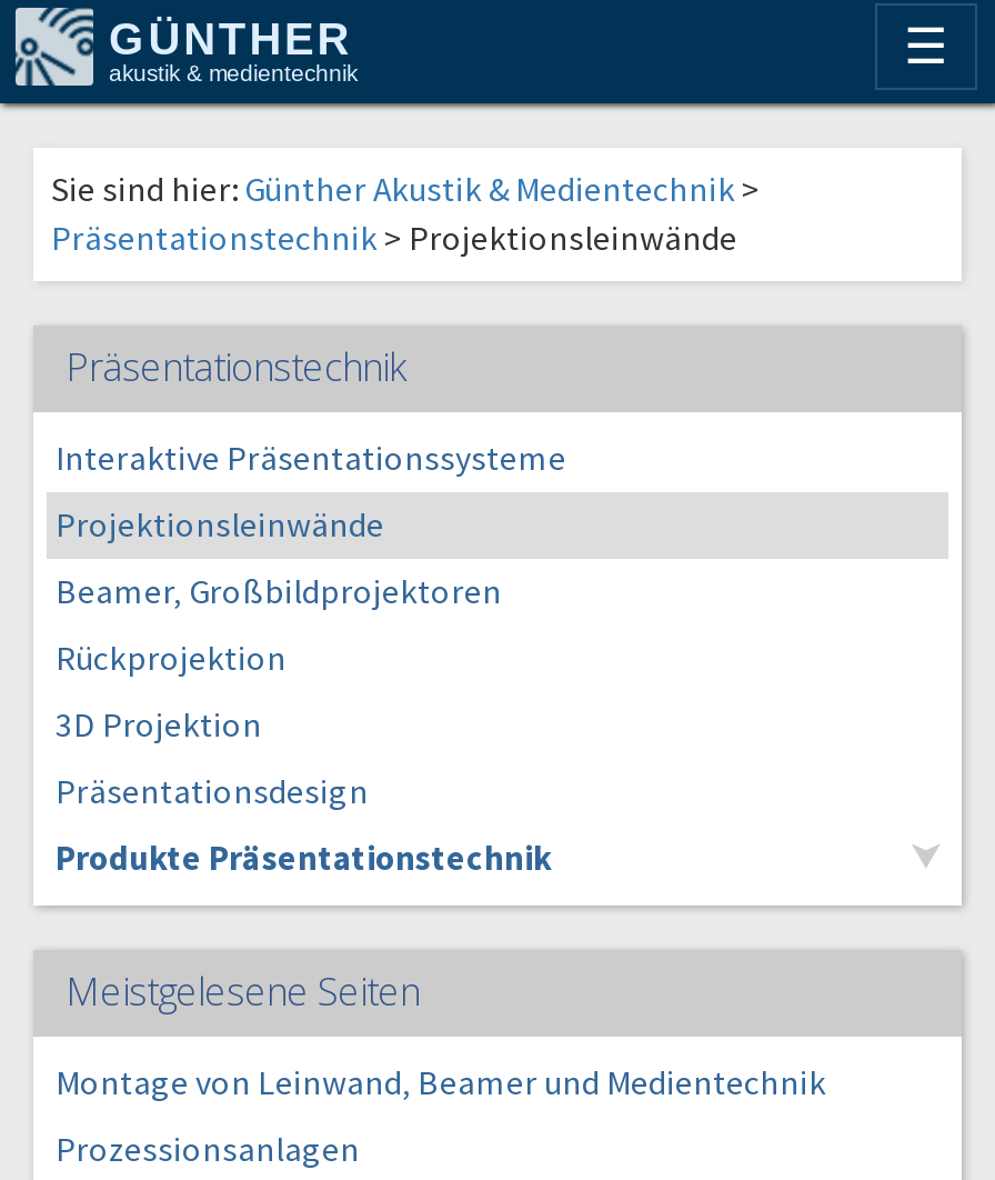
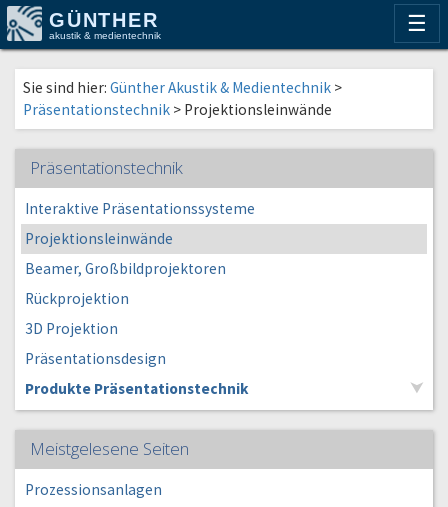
- Montage von Leinwand, Beamer und Medientechnik
